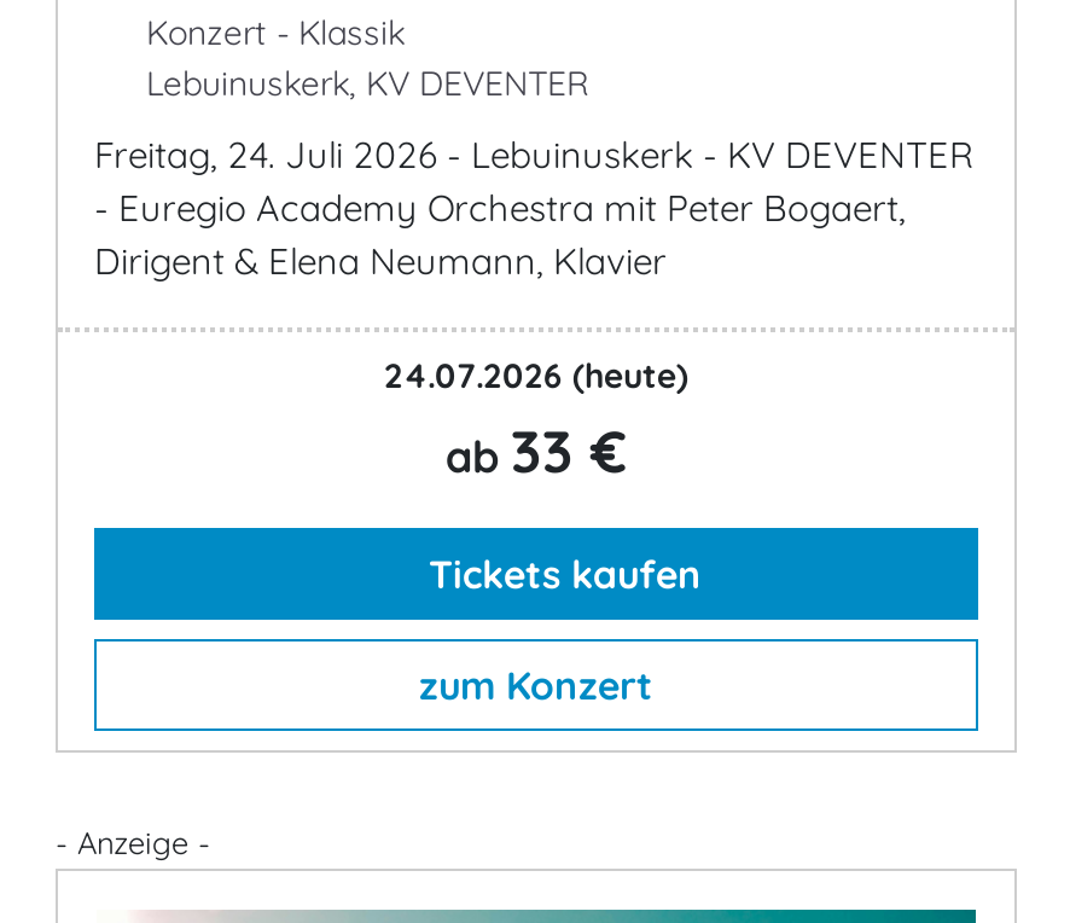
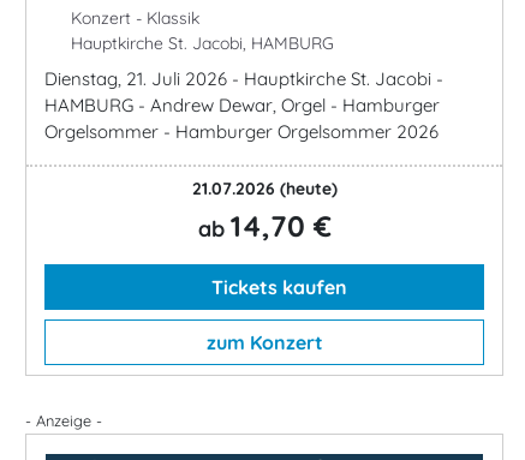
- Lebuinuskerk, KV DEVENTER
+ Hauptkirche St. Jacobi, HAMBURG

- Freitag, 24. Juli 2026 - Lebuinuskerk - KV DEVENTER
- - Euregio Academy Orchestra mit Peter Bogaert,
- Dirigent & Elena Neumann, Klavier
+ Dienstag, 21. Juli 2026 - Hauptkirche St. Jacobi -
+ HAMBURG - Andrew Dewar, Orgel - Hamburger
+ Orgelsommer - Hamburger Orgelsommer 2026

- 24.07.2026 (heute)
- ab 33 €
+ 21.07.2026 (heute)
+ ab 14,70 €
